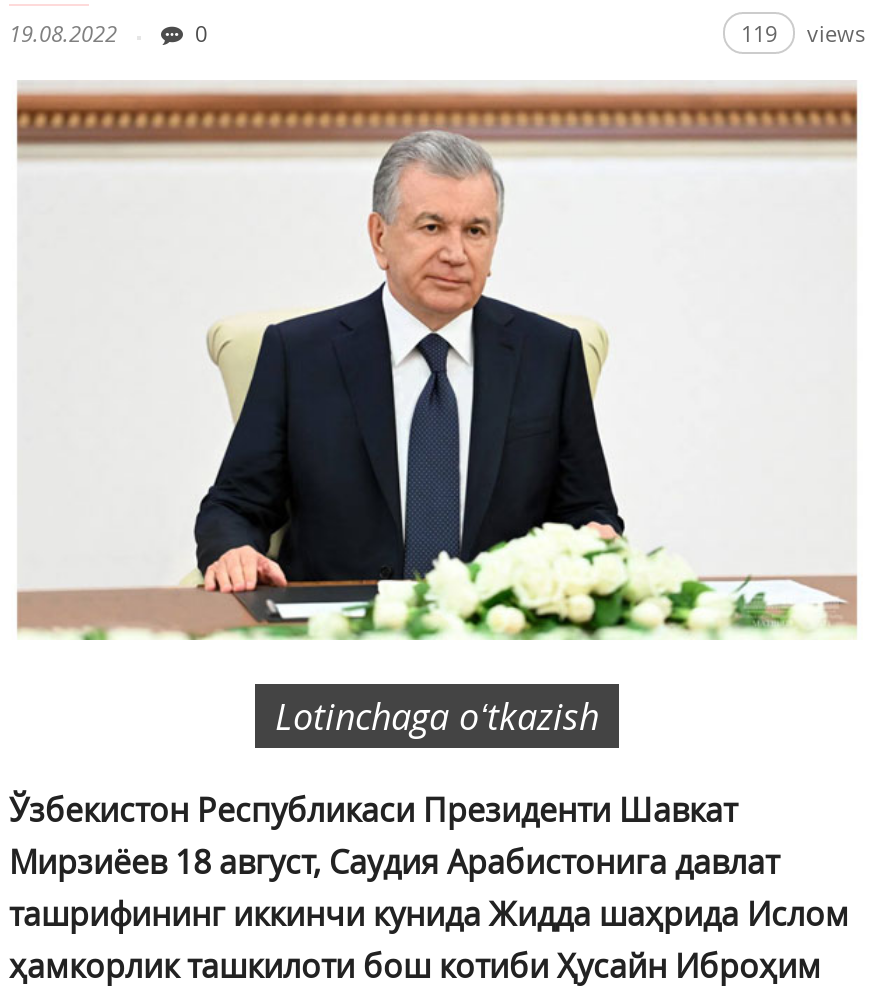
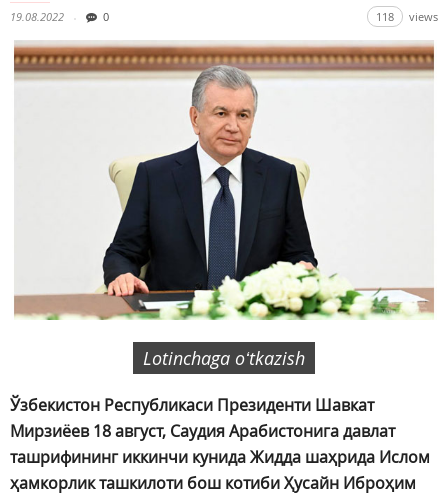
- 119 views
+ 118 views
